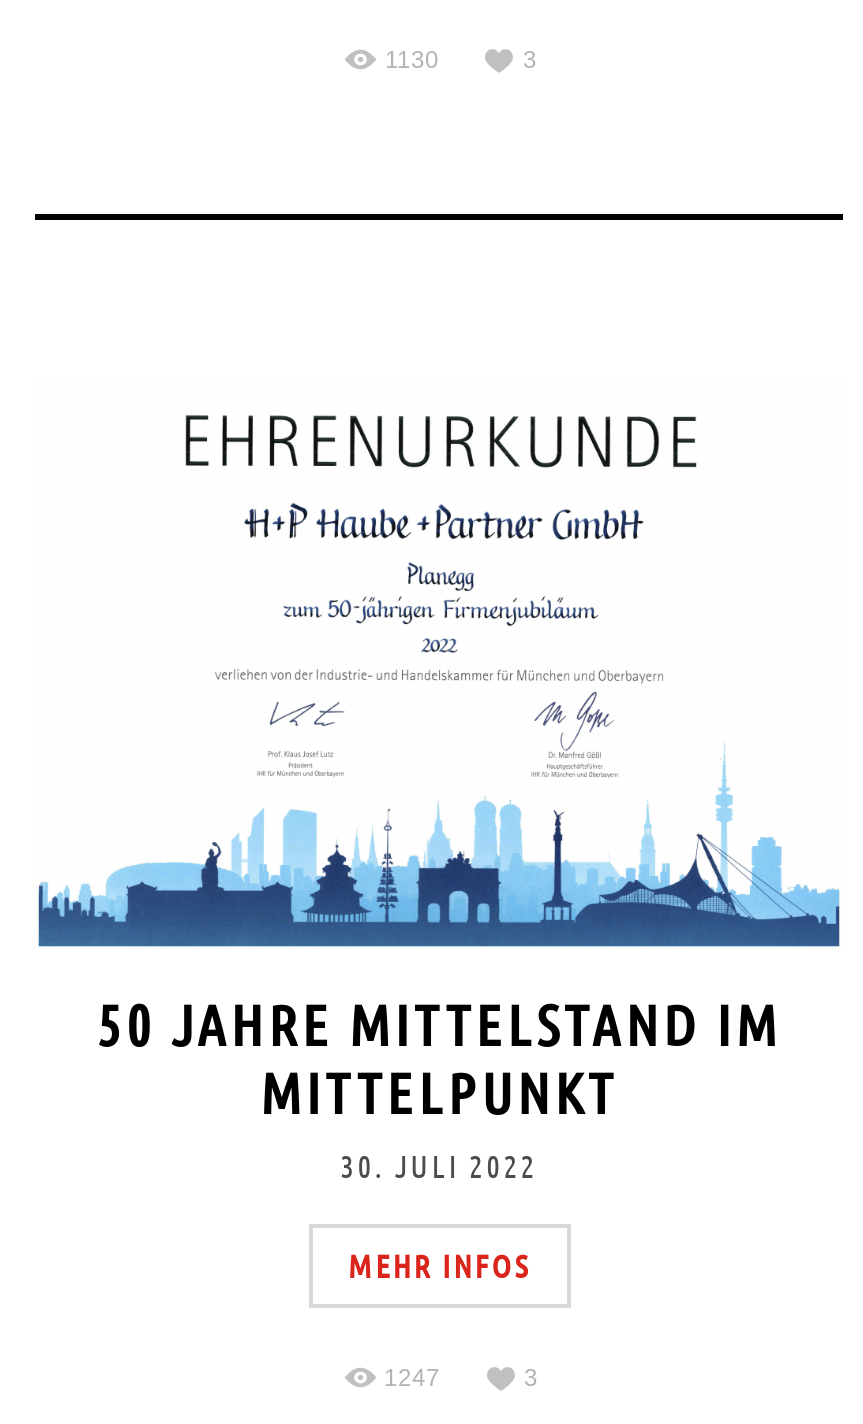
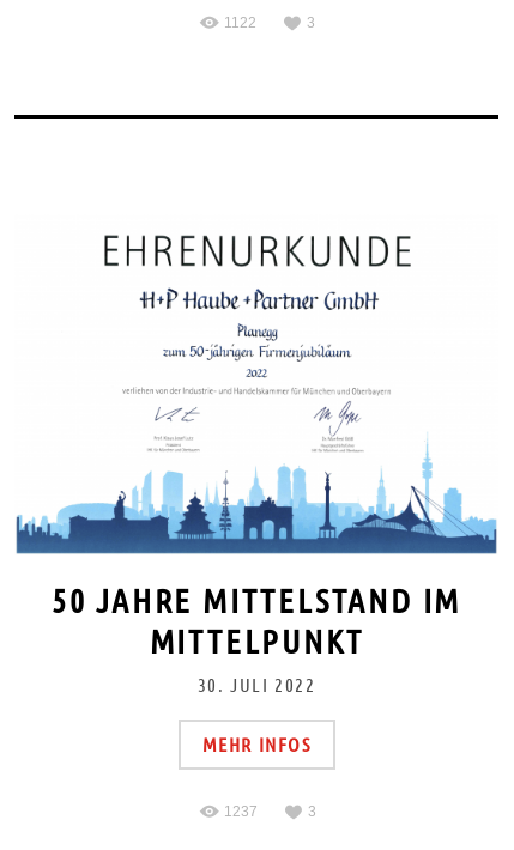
- 1130
+ 1122

- 1247
+ 1237
